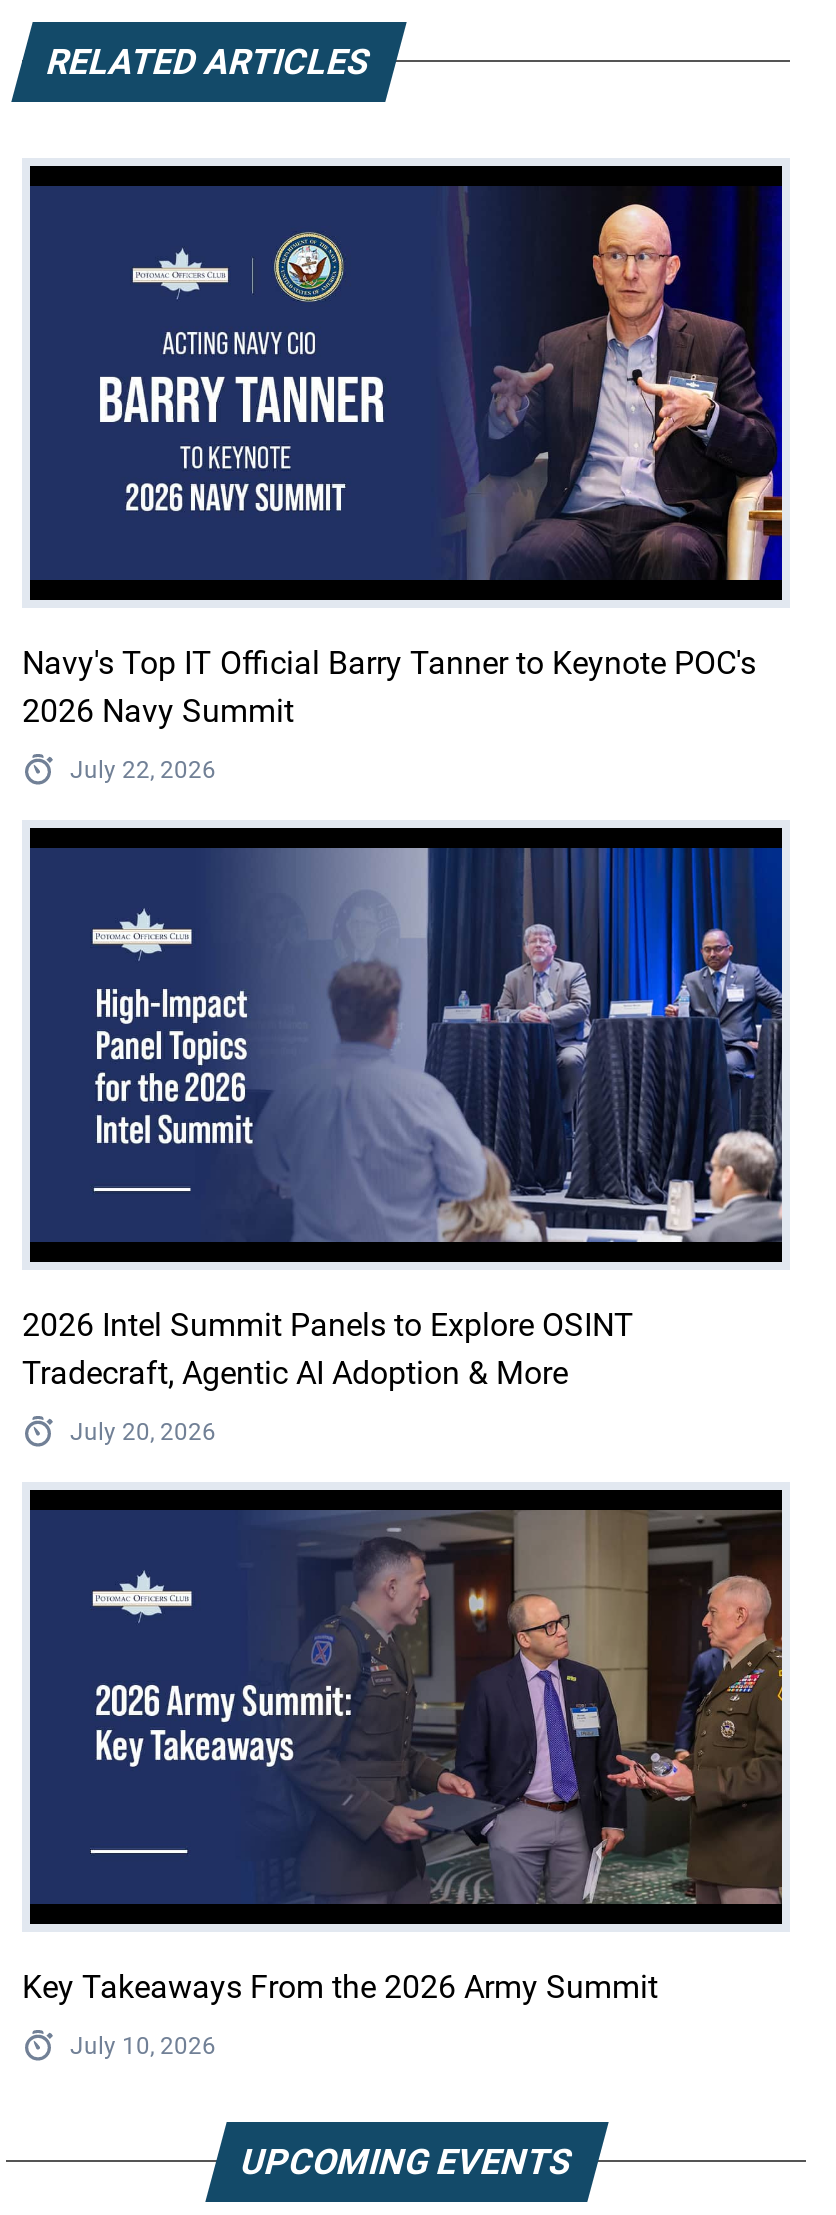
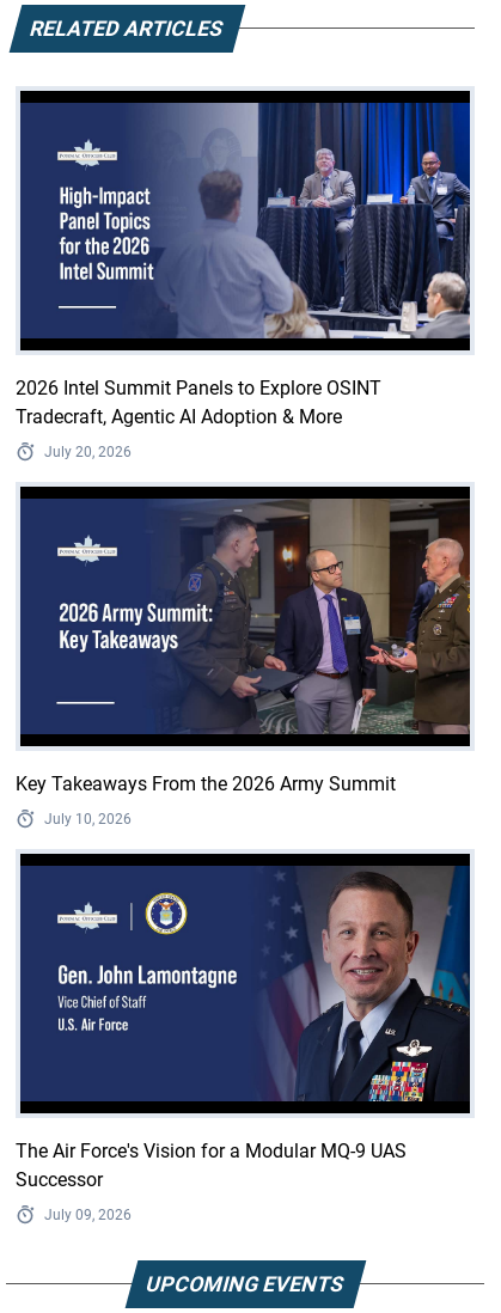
- [image]
- Navy's Top IT Official Barry Tanner to Keynote POC's
- 2026 Navy Summit
- July 22, 2026

moved up: [image] | 2026 Intel Summit Panels to Explore OSINT | Tradecraft, Agentic AI Adoption & More | July 20, 2026 | Key Takeaways From the 2026 Army Summit | July 10, 2026

+ [image]
+ The Air Force's Vision for a Modular MQ-9 UAS
+ Successor
+ July 09, 2026
